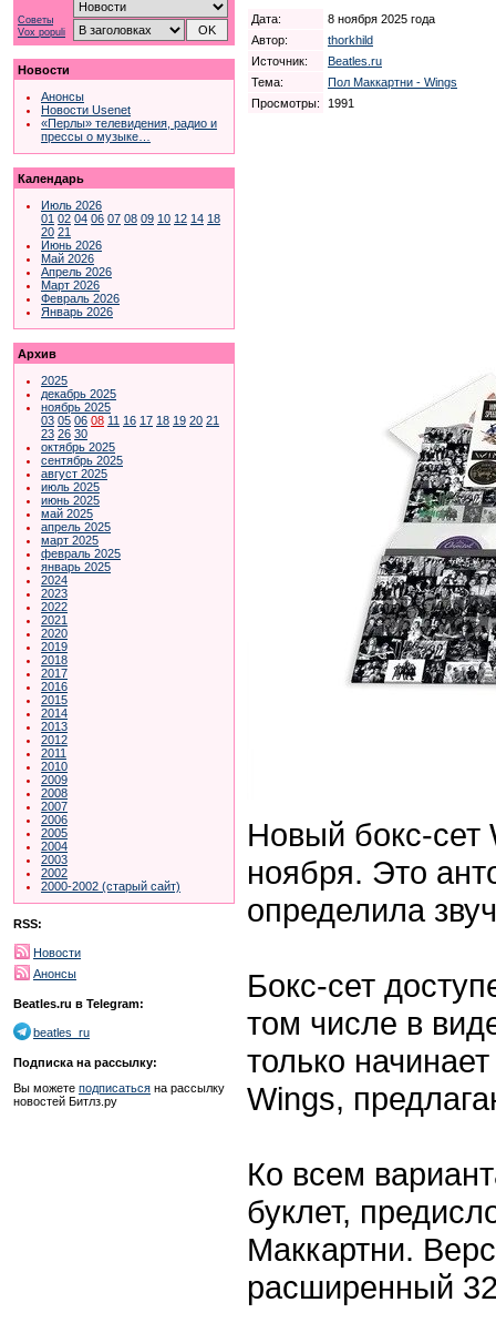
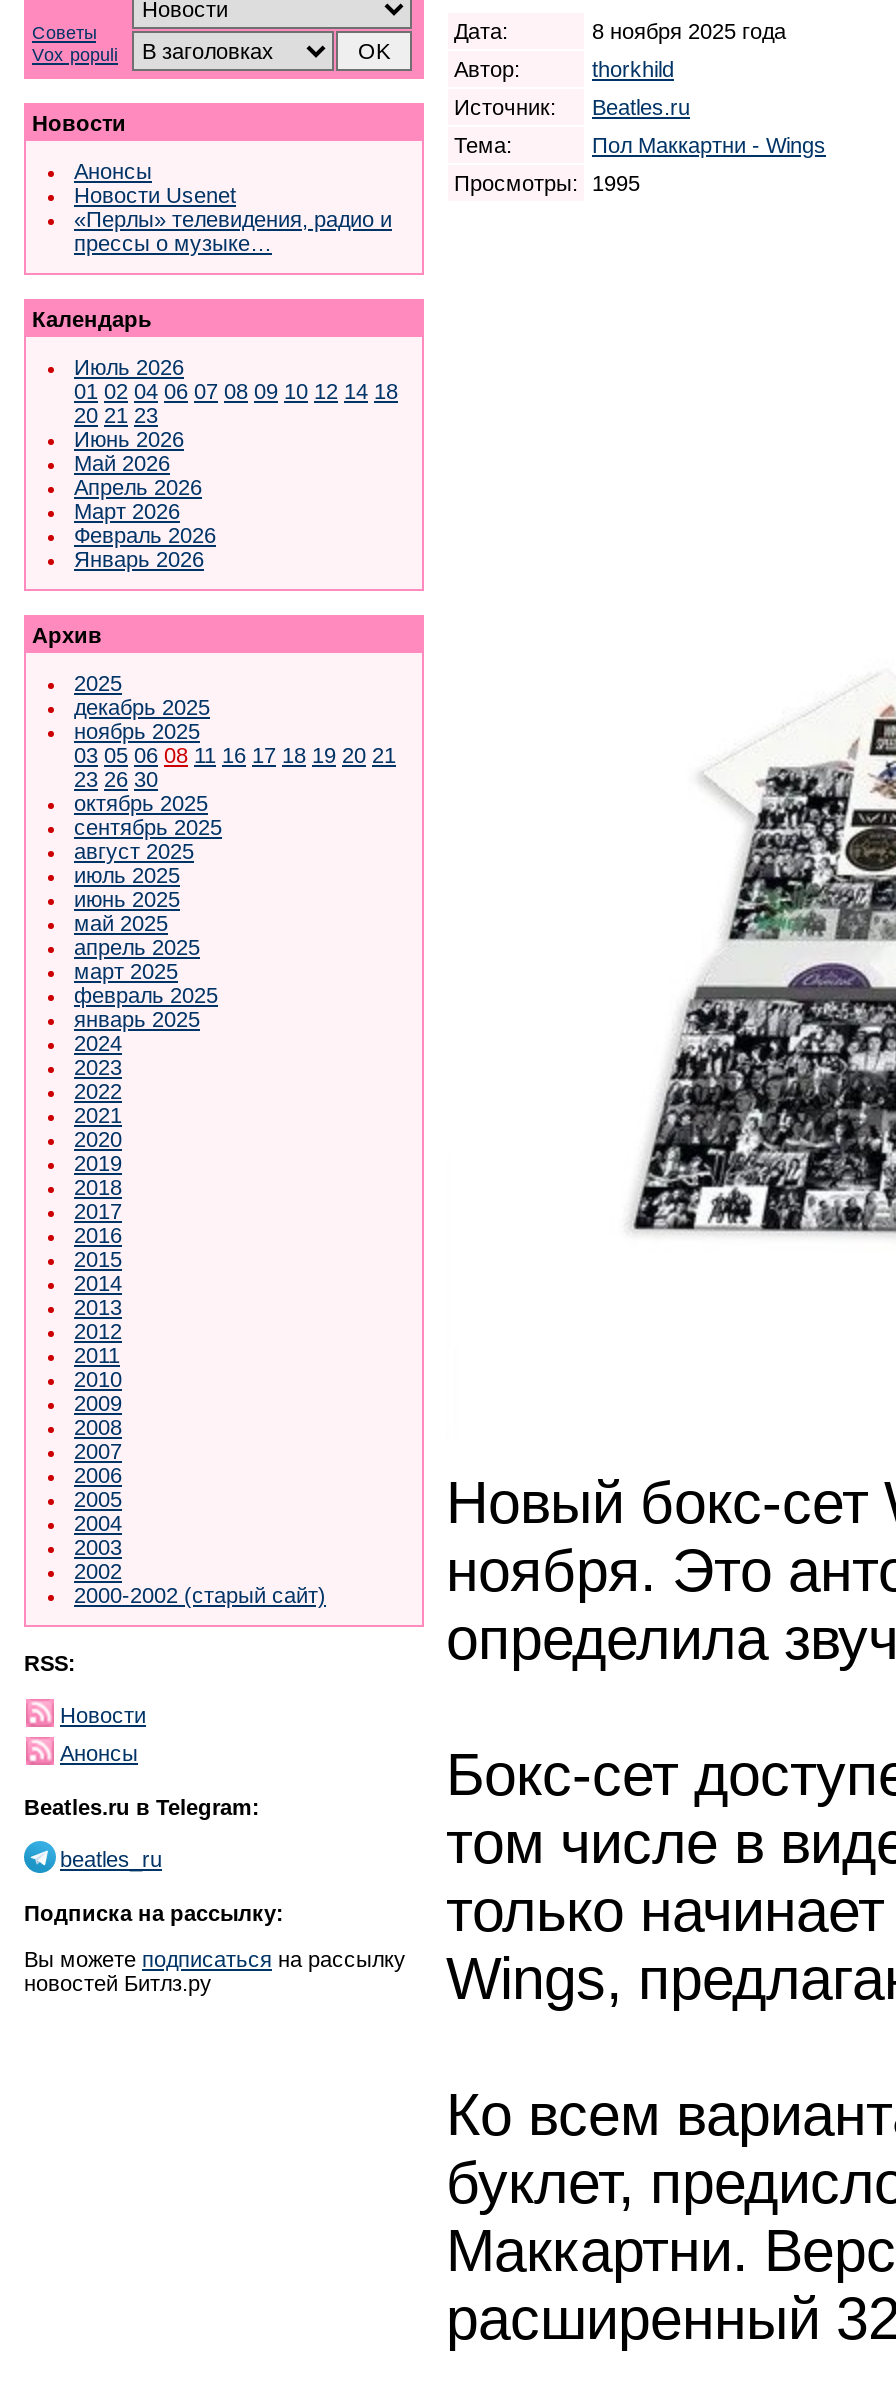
- Просмотры: 1991
+ Просмотры: 1995

- 20 21
+ 20 21 23
